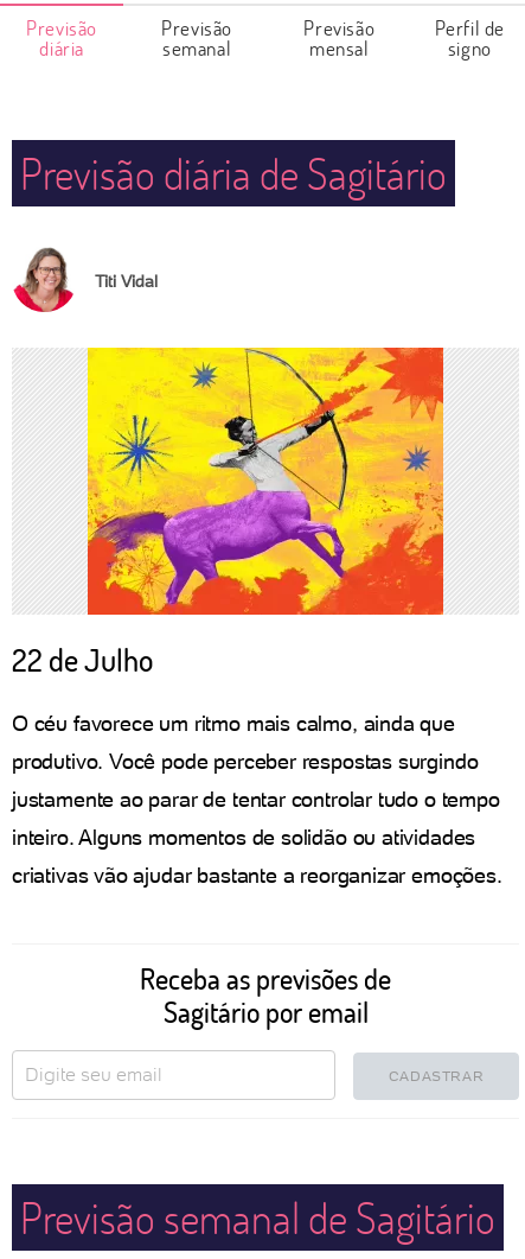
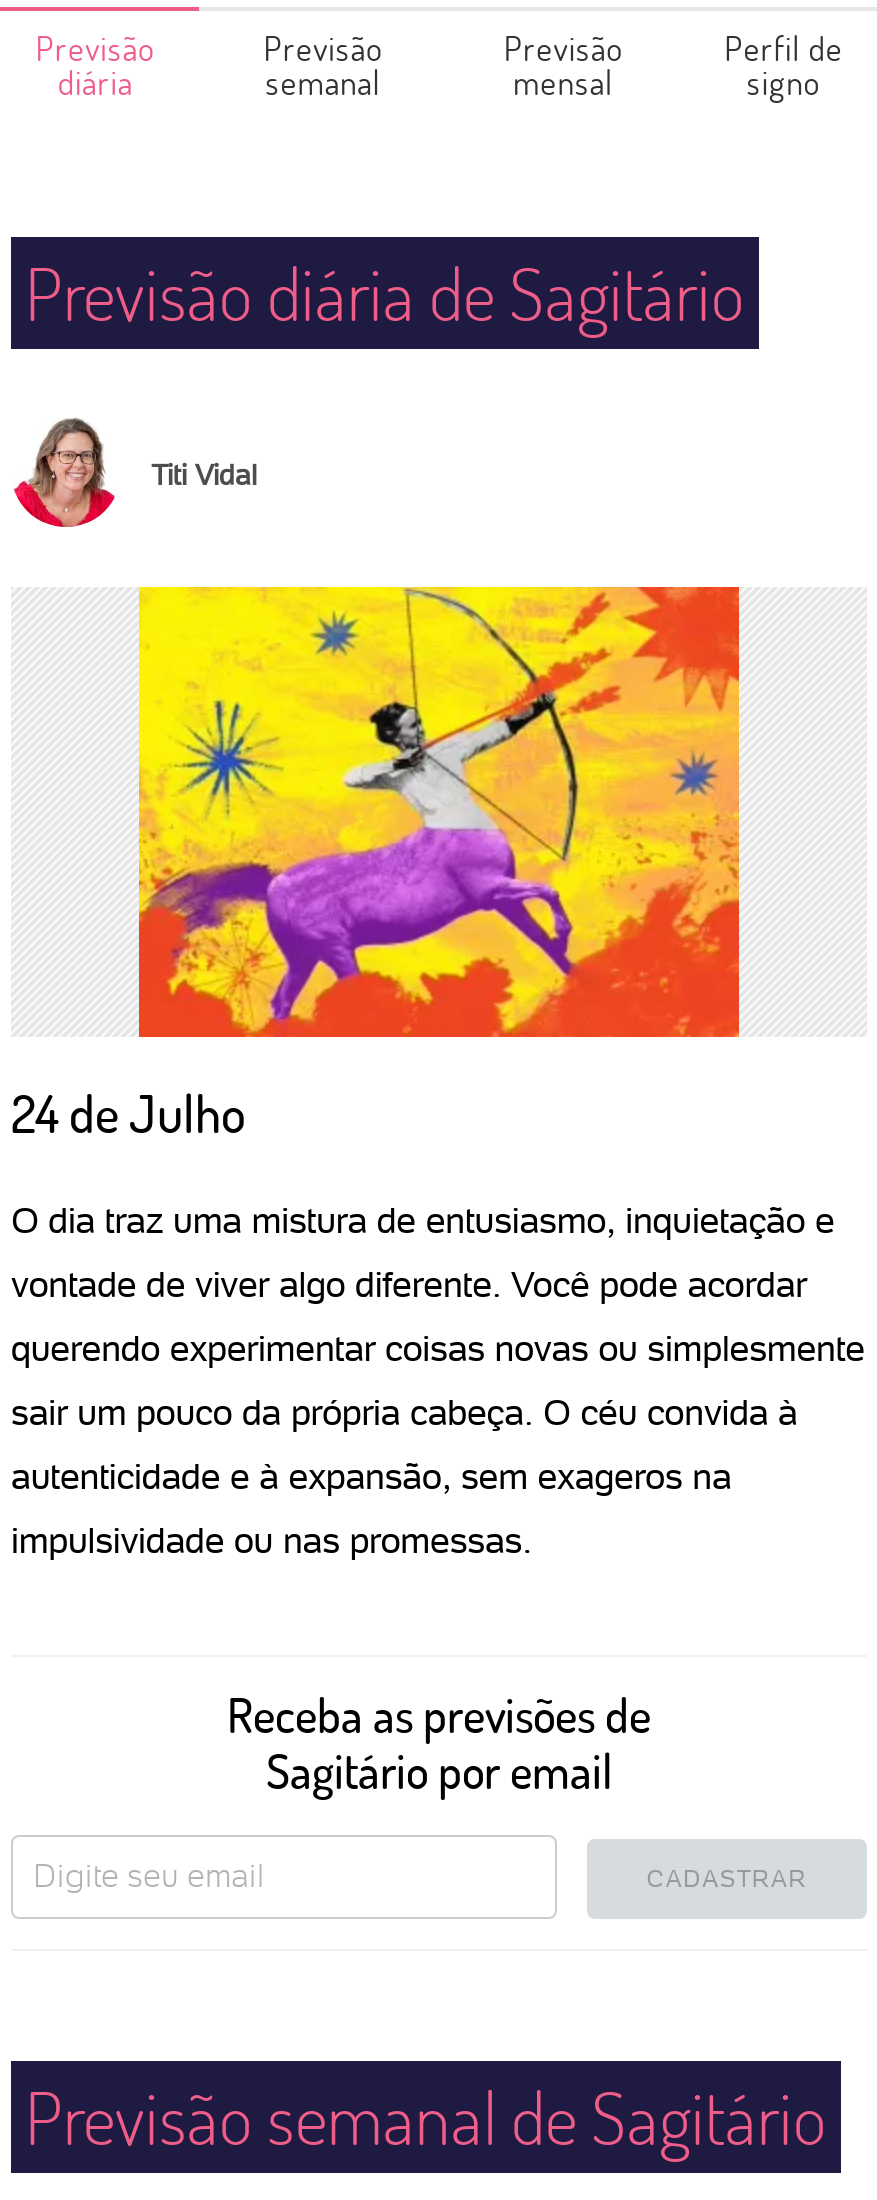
- 22 de Julho
- O céu favorece um ritmo mais calmo, ainda que
- produtivo. Você pode perceber respostas surgindo
- justamente ao parar de tentar controlar tudo o tempo
- inteiro. Alguns momentos de solidão ou atividades
- criativas vão ajudar bastante a reorganizar emoções.
+ 24 de Julho
+ O dia traz uma mistura de entusiasmo, inquietação e
+ vontade de viver algo diferente. Você pode acordar
+ querendo experimentar coisas novas ou simplesmente
+ sair um pouco da própria cabeça. O céu convida à
+ autenticidade e à expansão, sem exageros na
+ impulsividade ou nas promessas.
